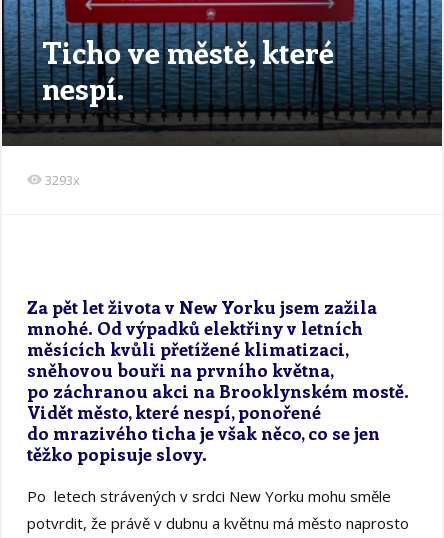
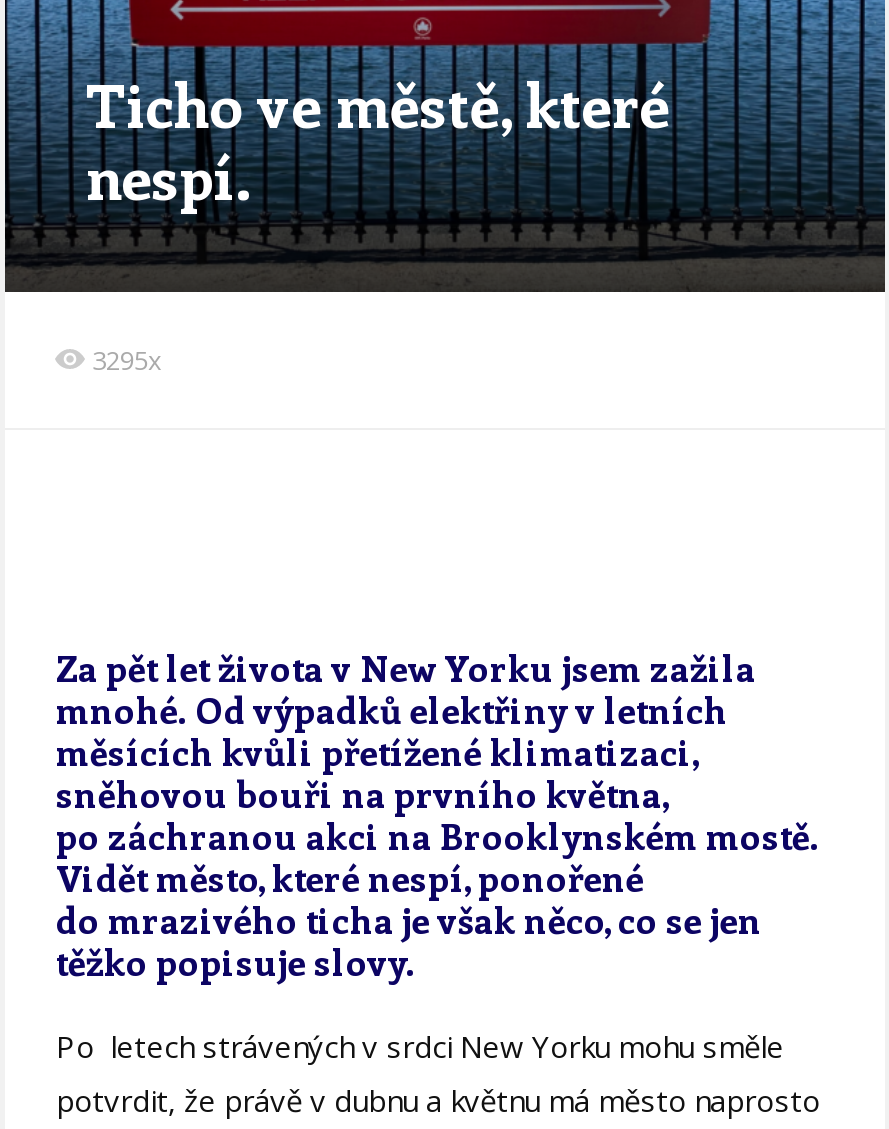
- 3293x
+ 3295x
